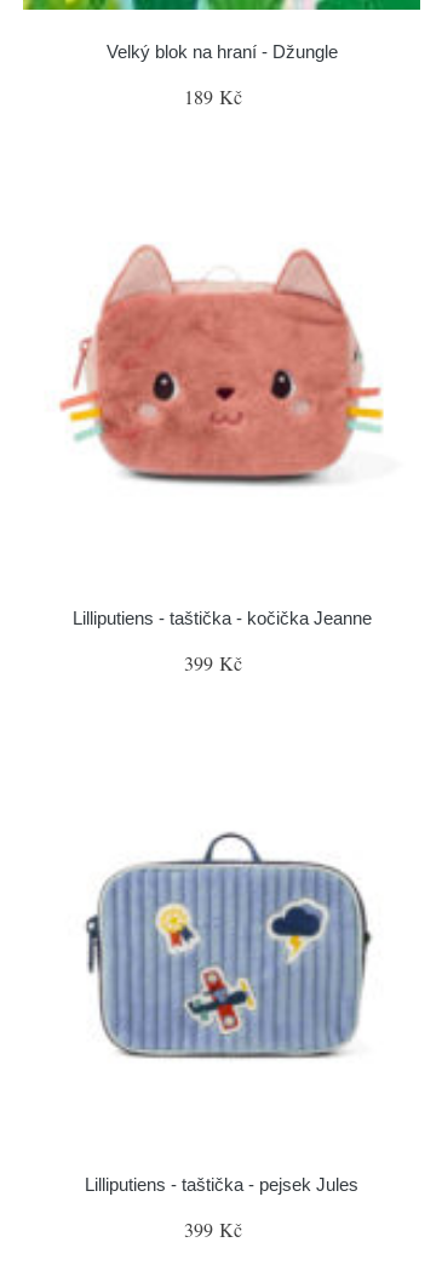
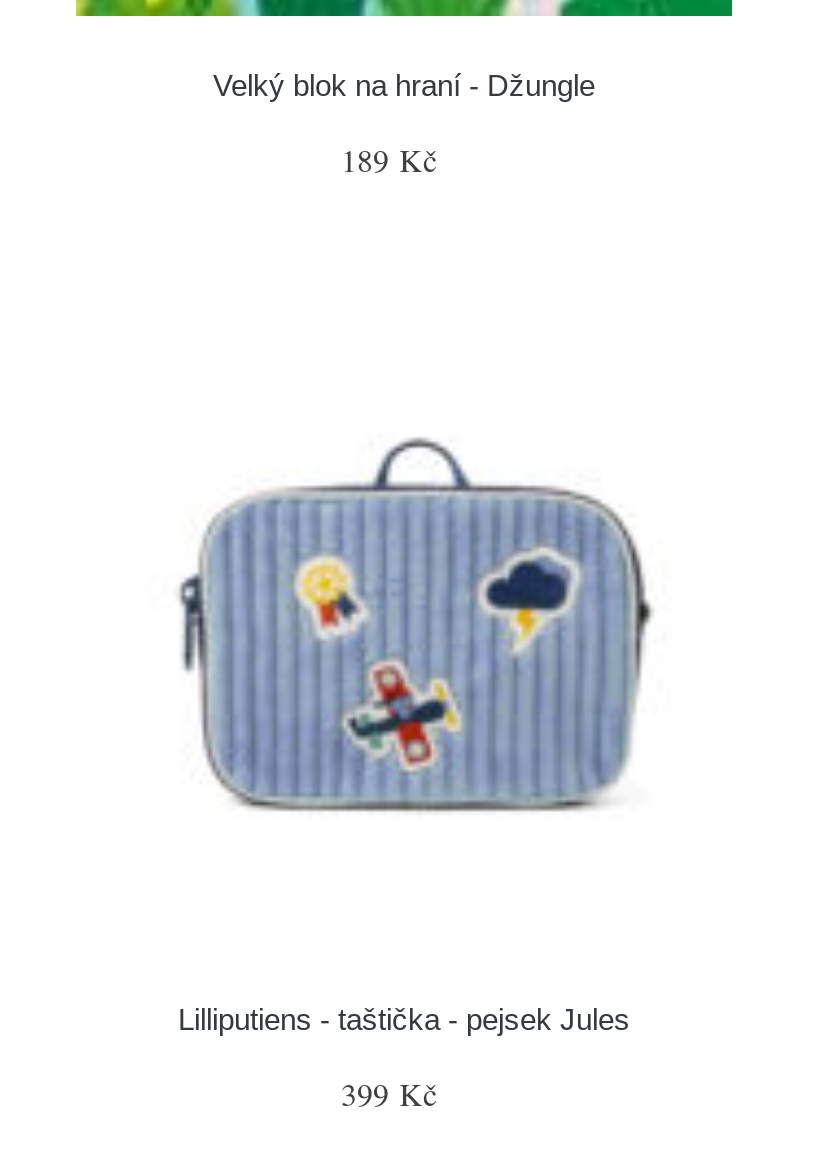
- [image]

- Lilliputiens - taštička - kočička Jeanne
- 399 Kč
